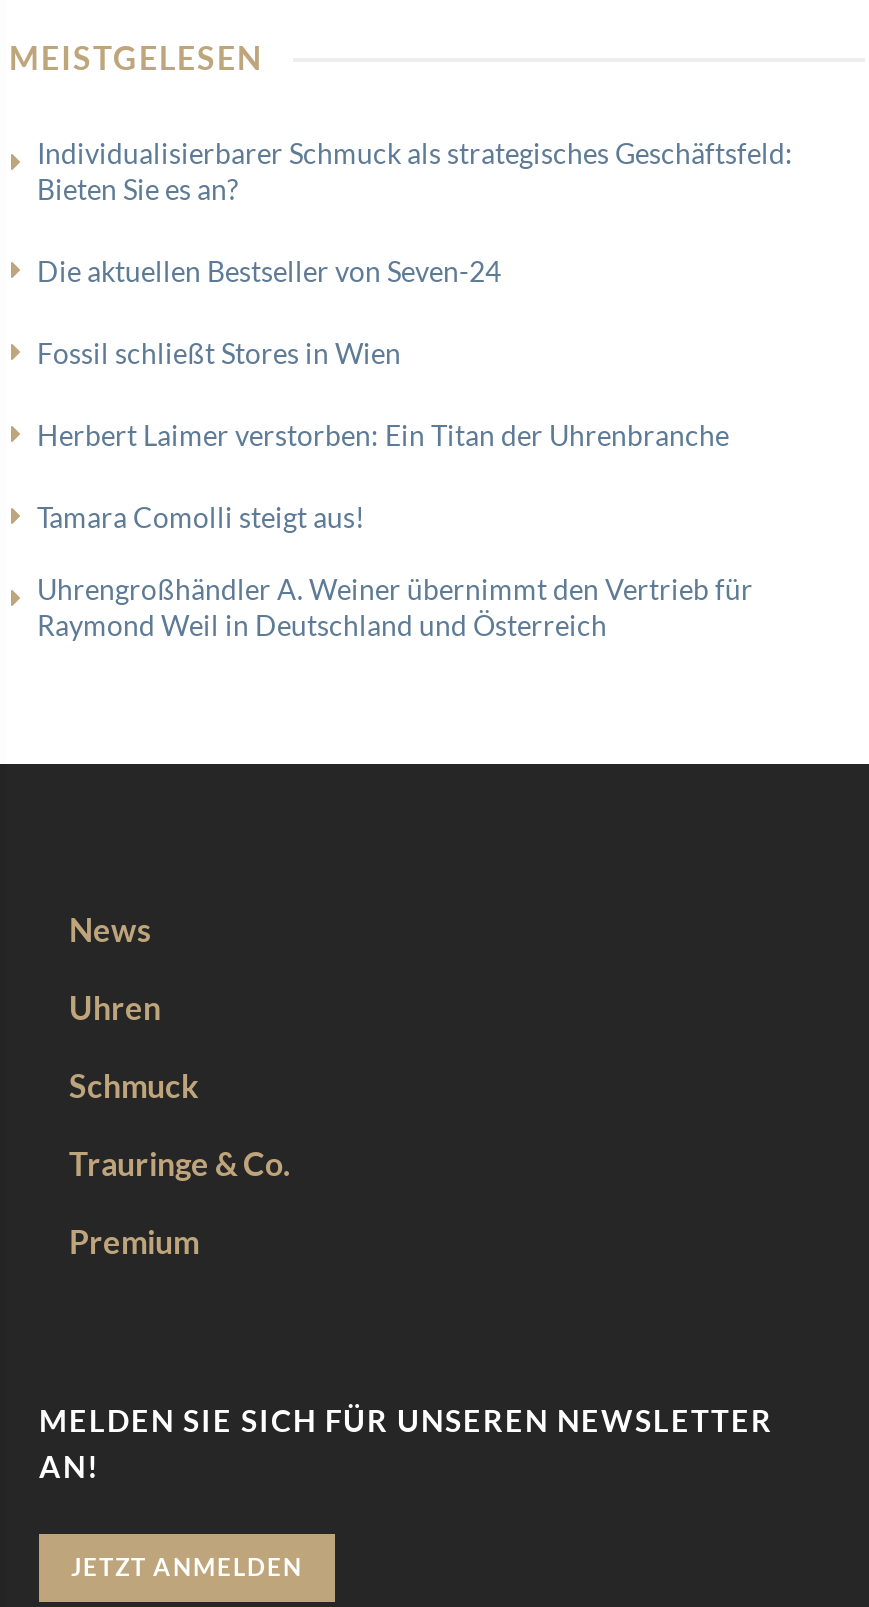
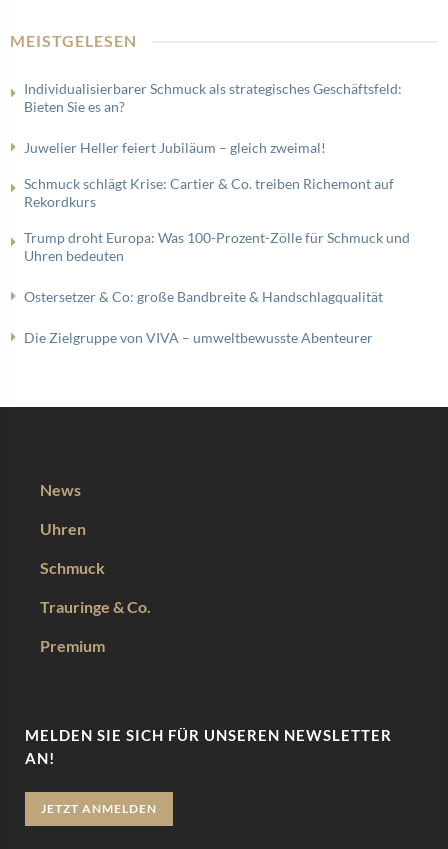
- Die aktuellen Bestseller von Seven-24
+ Juwelier Heller feiert Jubiläum – gleich zweimal!

- Fossil schließt Stores in Wien
+ Schmuck schlägt Krise: Cartier & Co. treiben Richemont auf
+ Rekordkurs

- Herbert Laimer verstorben: Ein Titan der Uhrenbranche
+ Trump droht Europa: Was 100-Prozent-Zölle für Schmuck und
+ Uhren bedeuten

- Tamara Comolli steigt aus!
+ Ostersetzer & Co: große Bandbreite & Handschlagqualität

- Uhrengroßhändler A. Weiner übernimmt den Vertrieb für
- Raymond Weil in Deutschland und Österreich
+ Die Zielgruppe von VIVA – umweltbewusste Abenteurer
